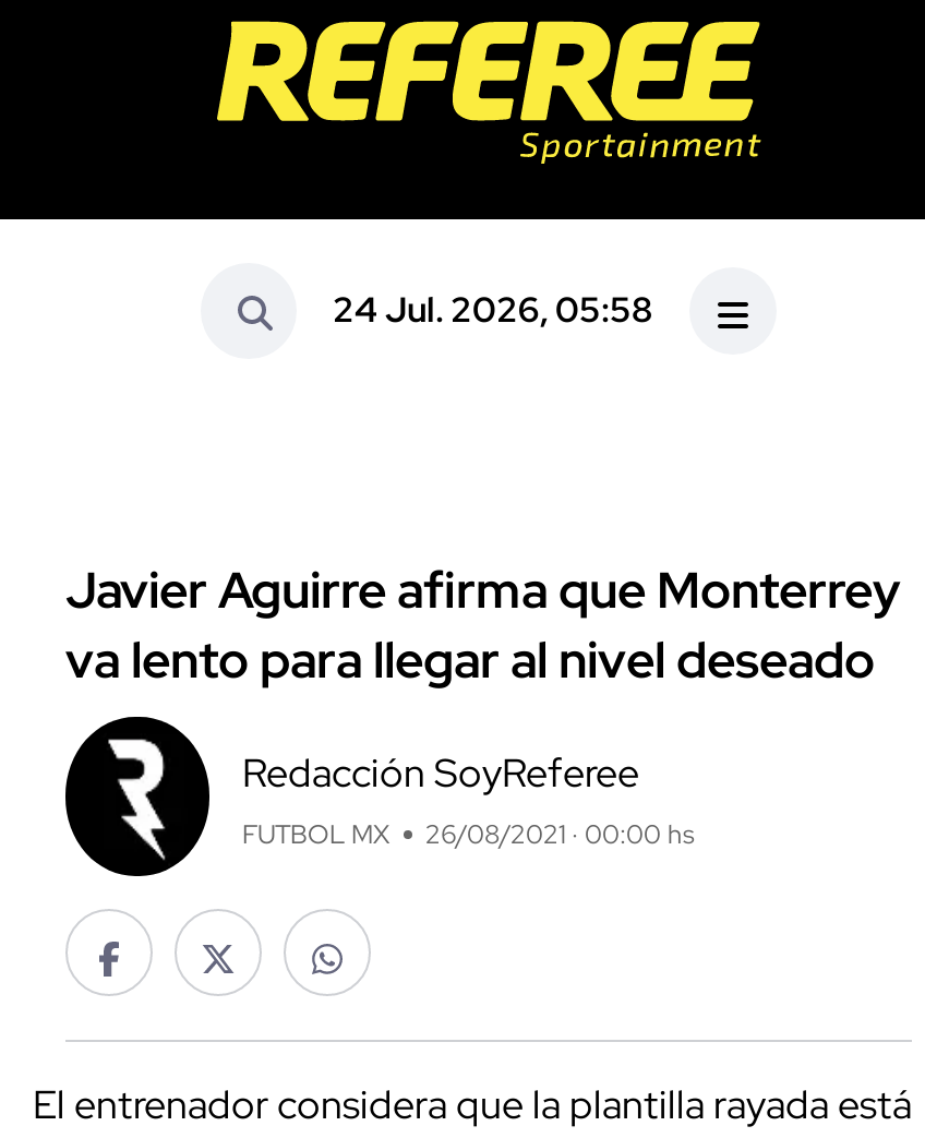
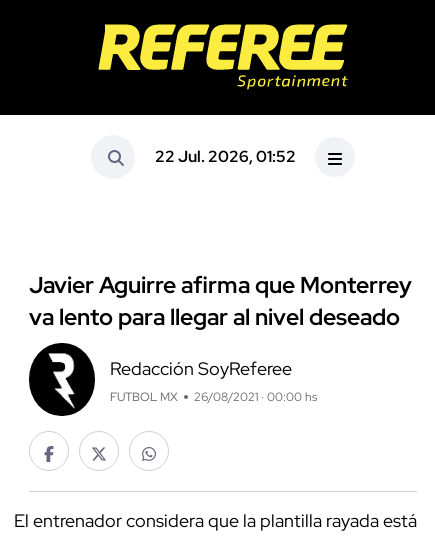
- 24 Jul. 2026, 05:58
+ 22 Jul. 2026, 01:52
